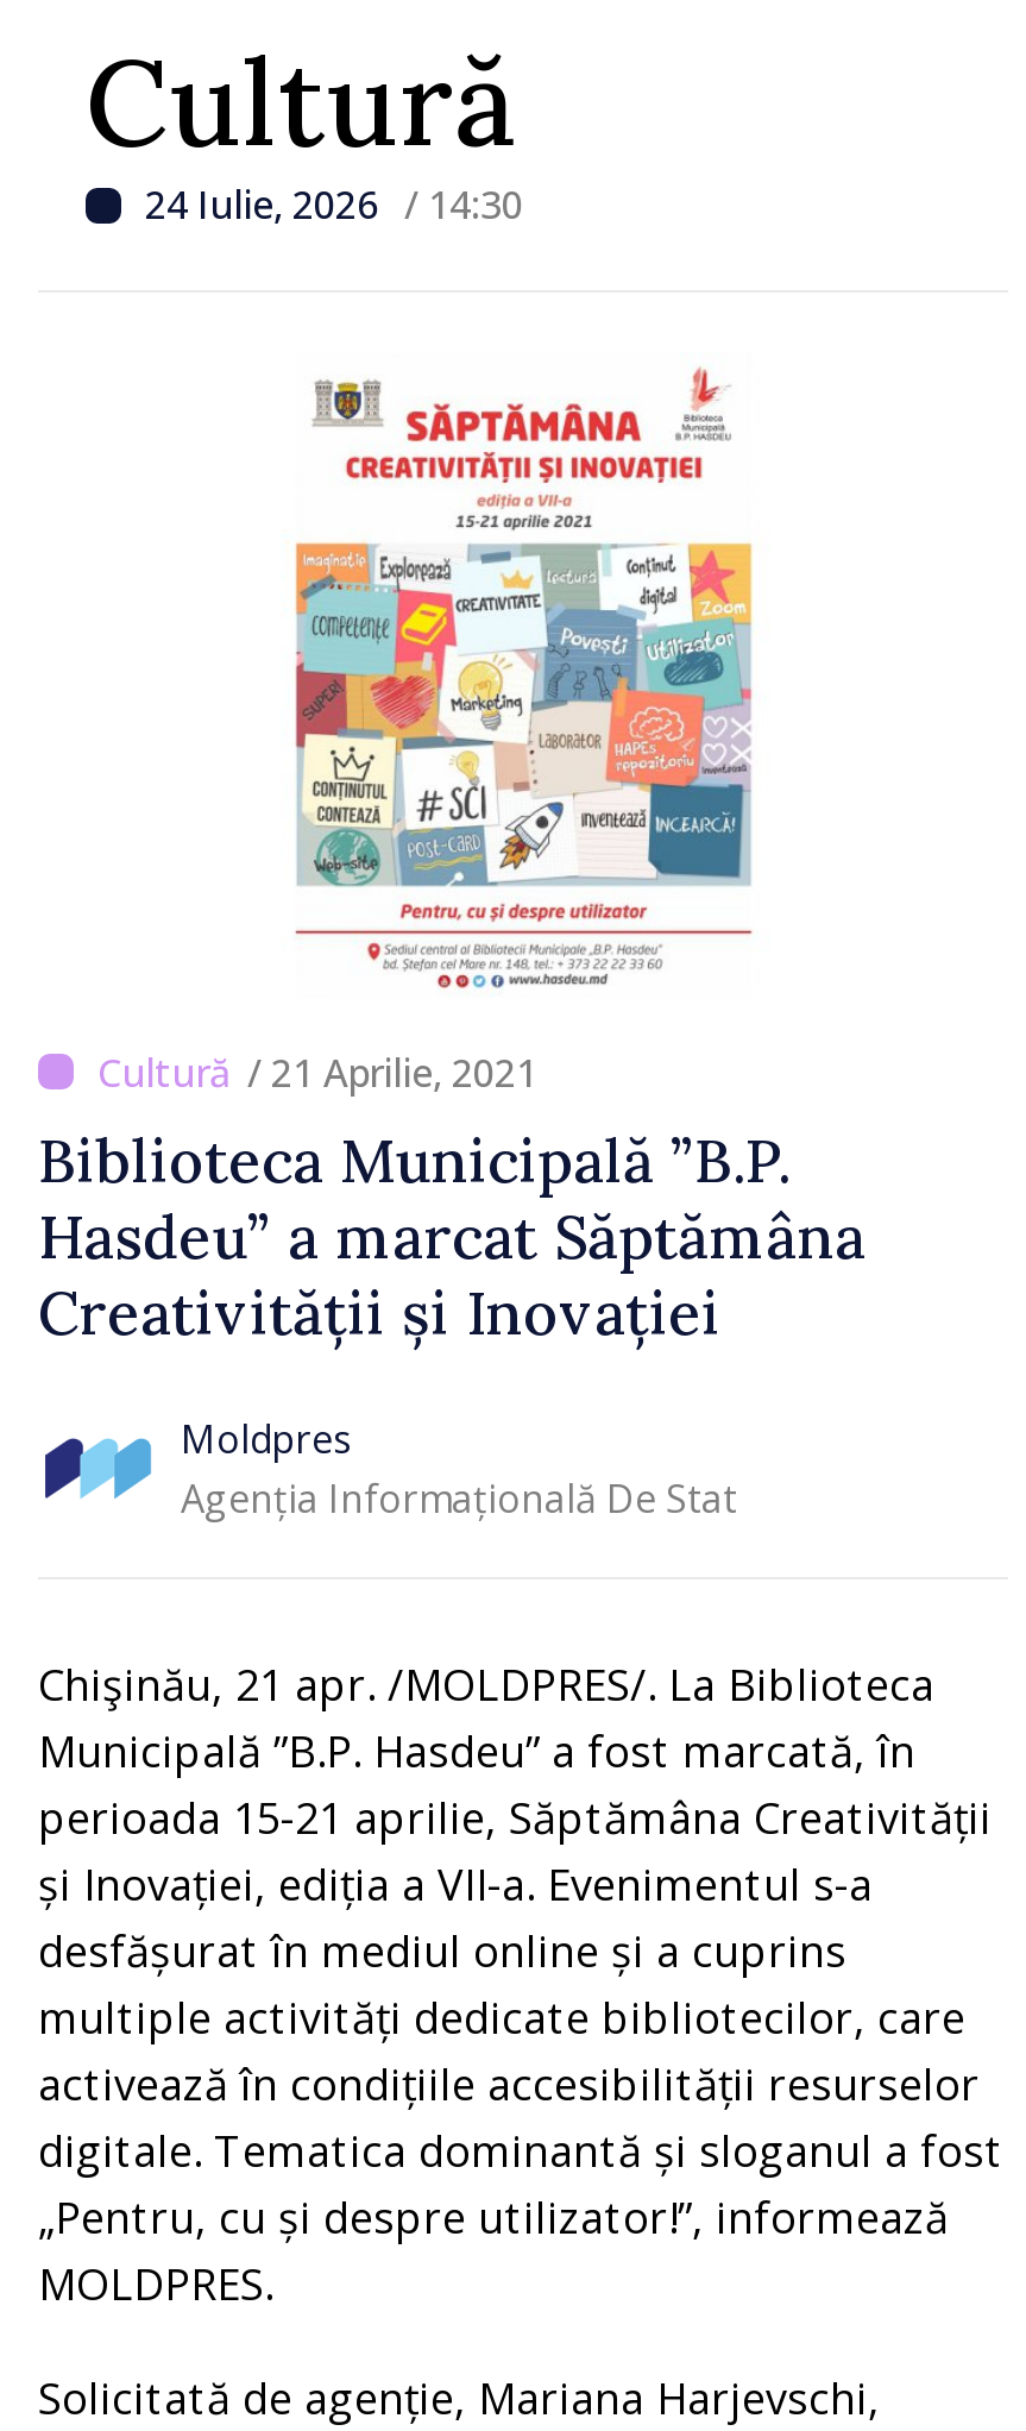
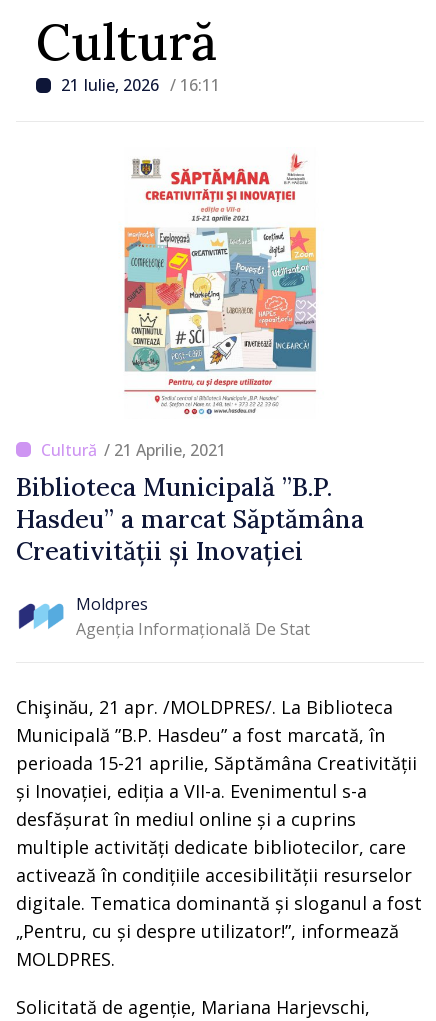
- 24 Iulie, 2026 / 14:30
+ 21 Iulie, 2026 / 16:11
